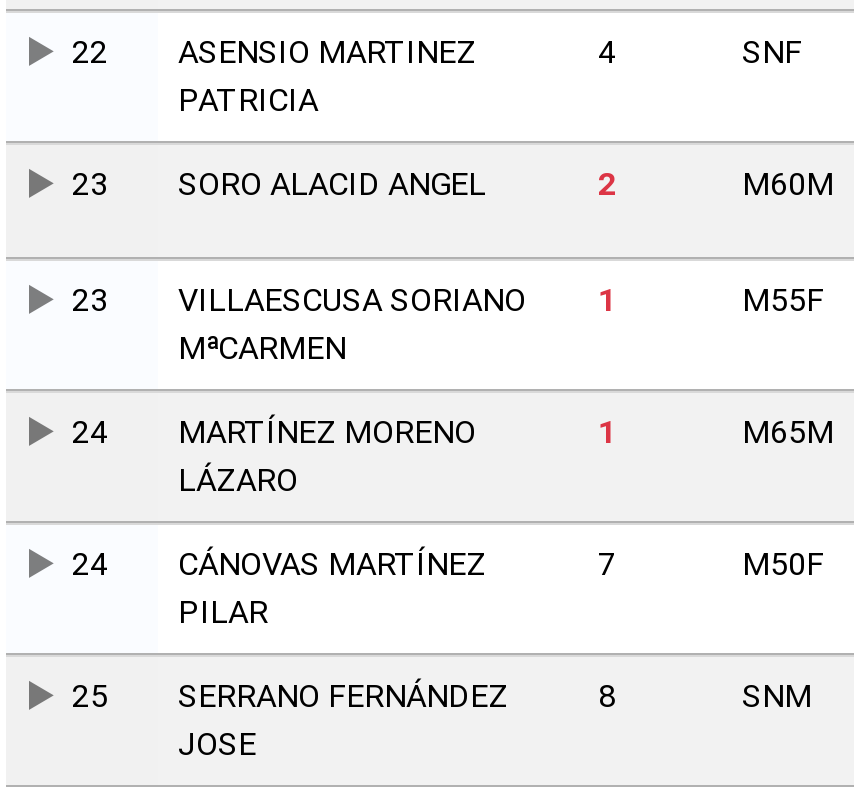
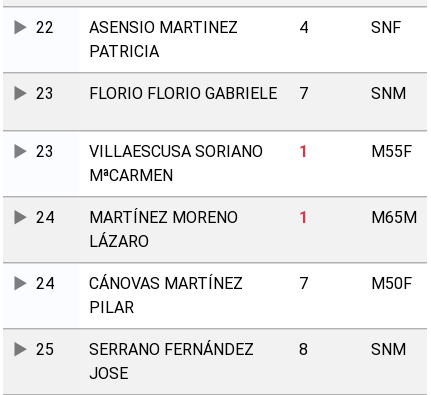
- SORO ALACID ANGEL
- 2
- M60M
+ FLORIO FLORIO GABRIELE
+ 7
+ SNM
